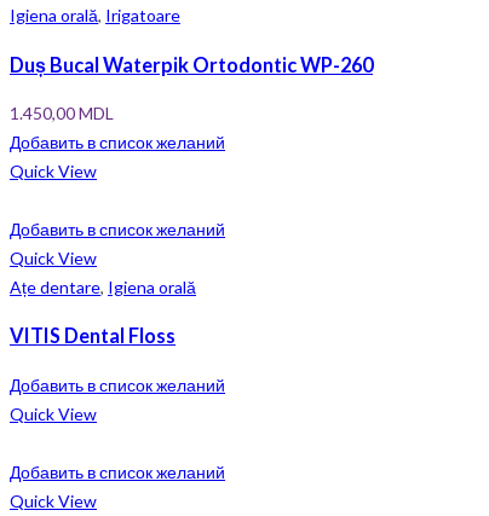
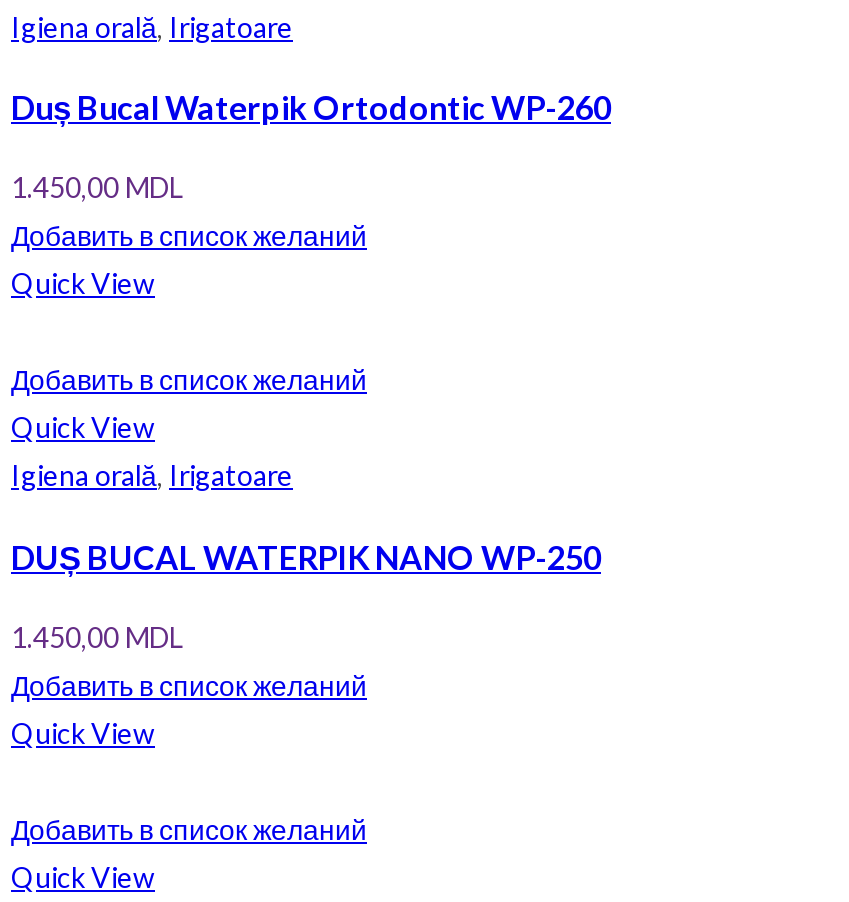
- Ațe dentare, Igiena orală
- VITIS Dental Floss
+ Igiena orală, Irigatoare
+ DUȘ BUCAL WATERPIK NANO WP-250
+ 1.450,00 MDL
